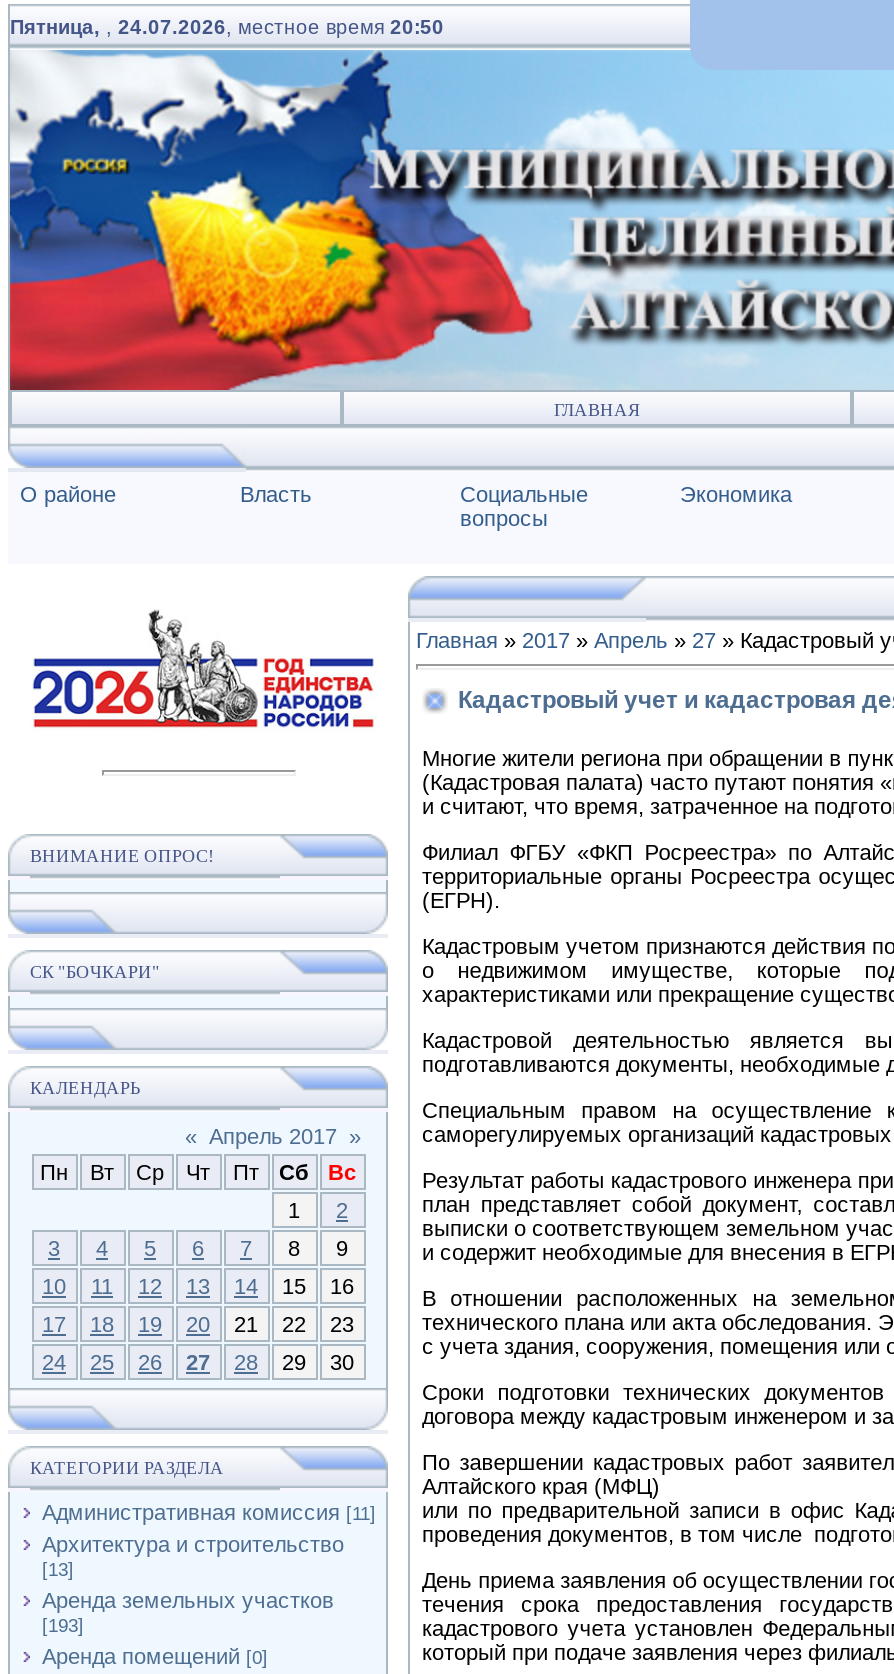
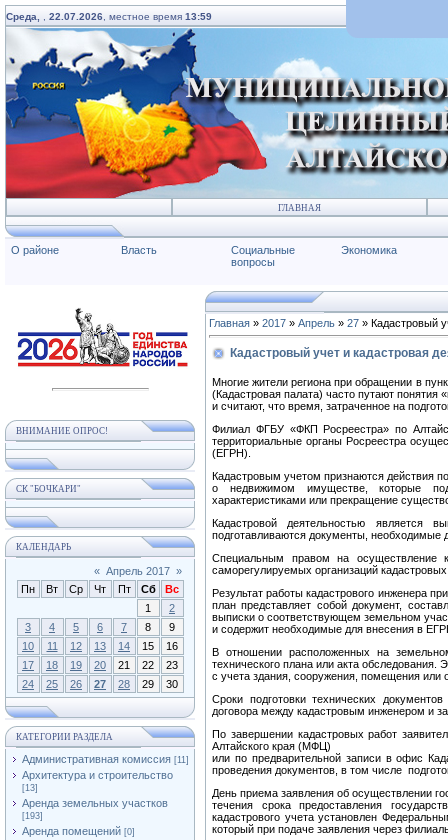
- Пятница,, 24.07.2026, местное время 20:50
+ Среда,, 22.07.2026, местное время 13:59
